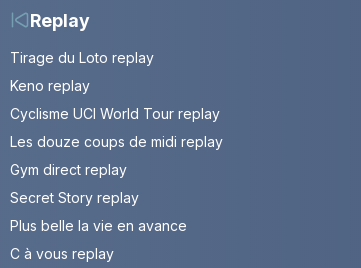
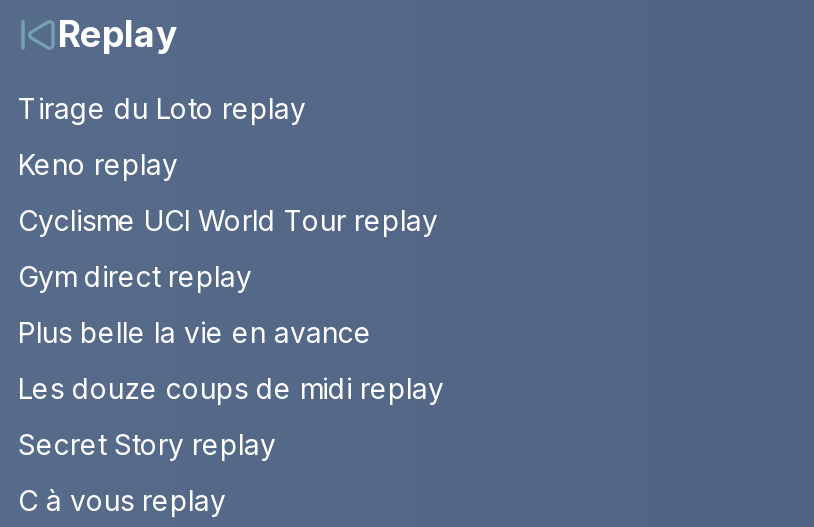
moved down: Les douze coups de midi replay

moved up: Gym direct replay

moved down: Secret Story replay

moved up: Plus belle la vie en avance
